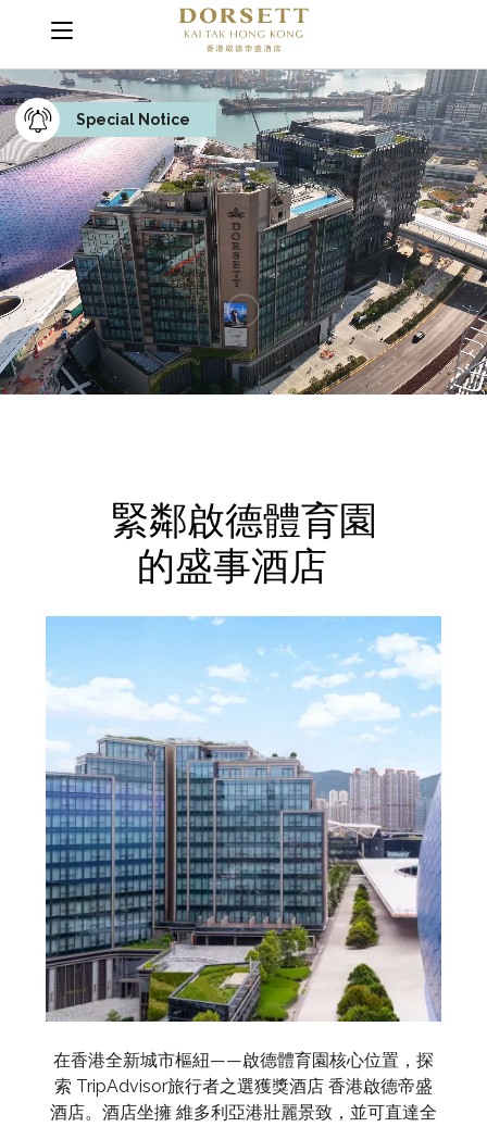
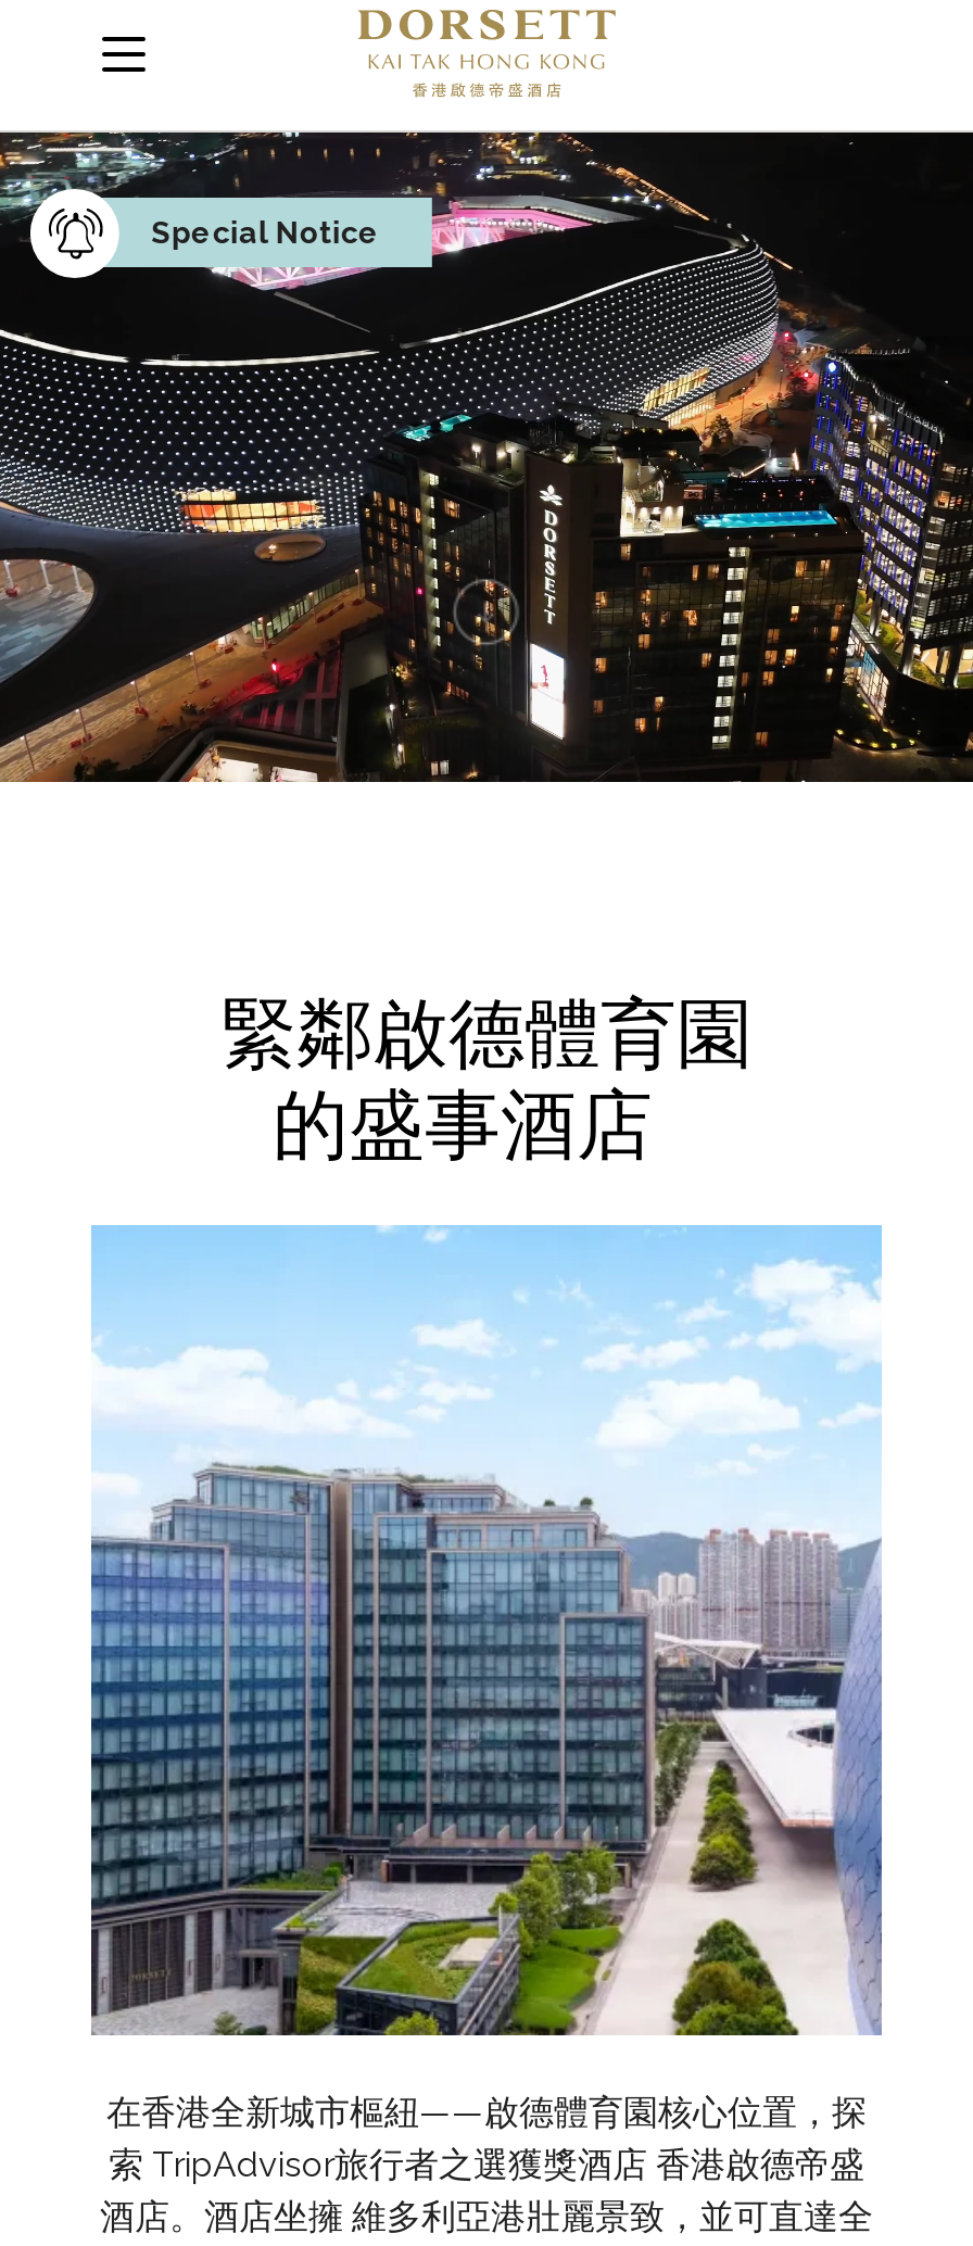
- [image]
+ [image]
